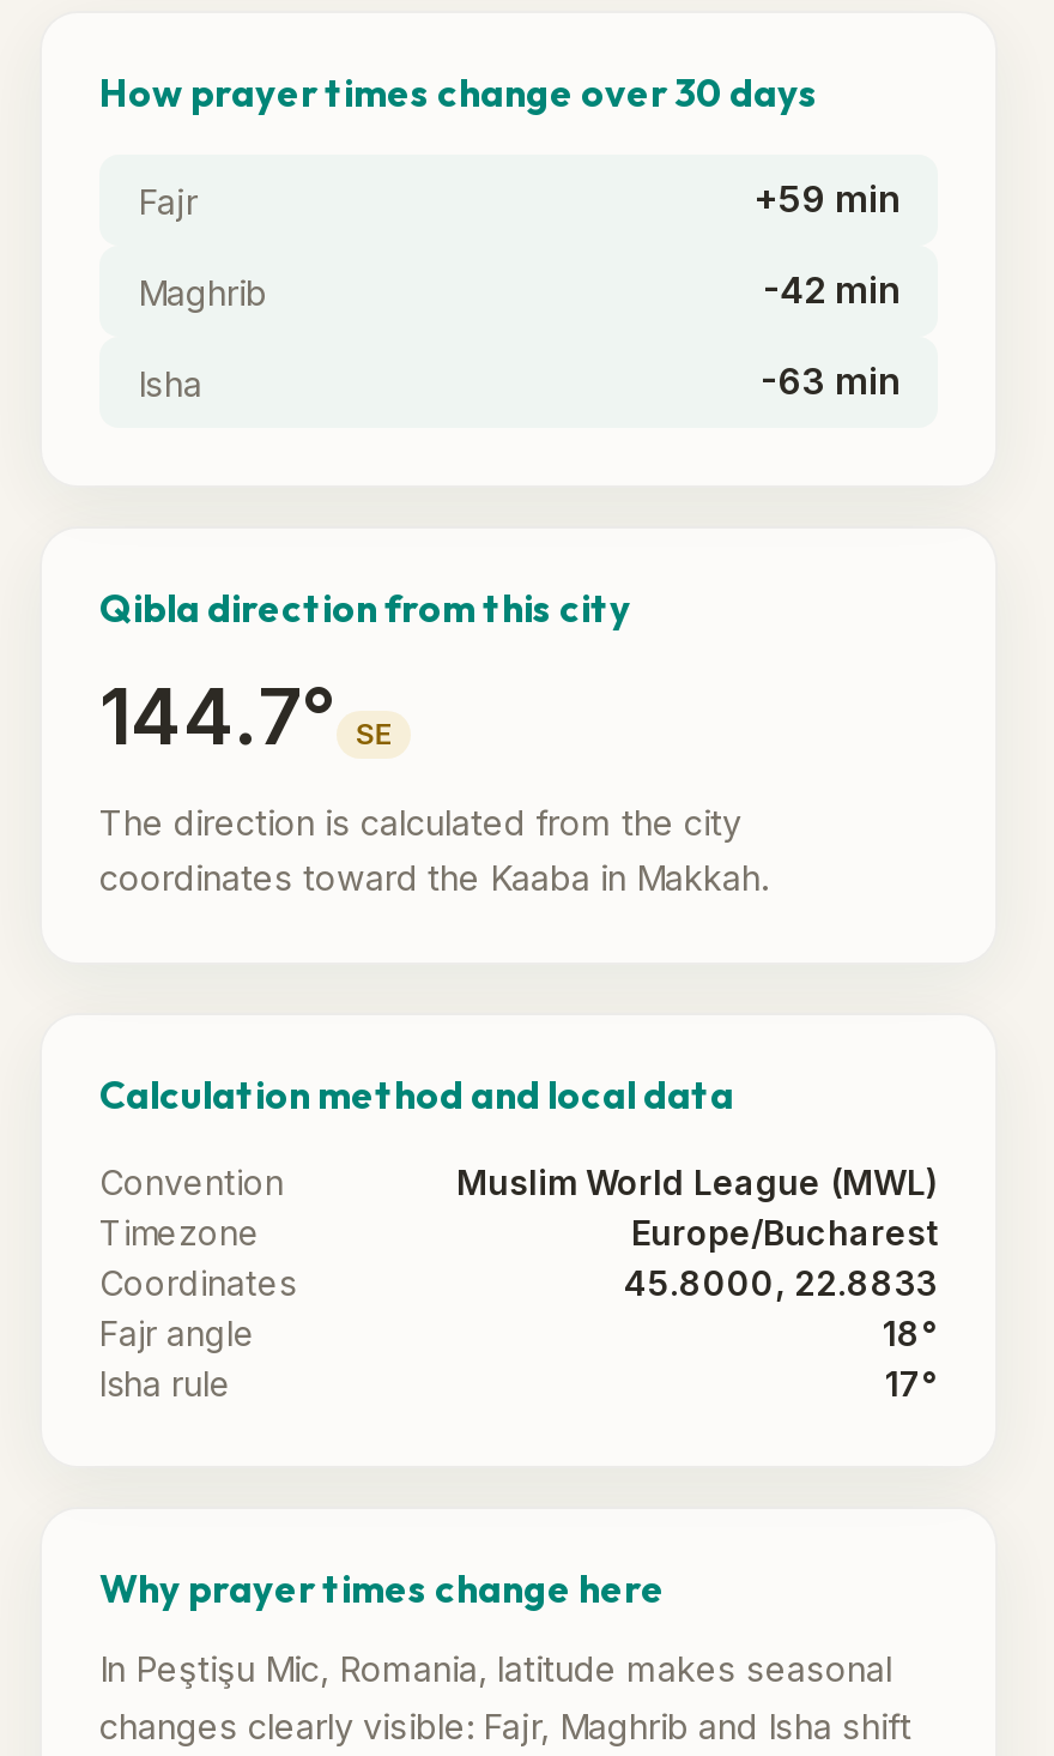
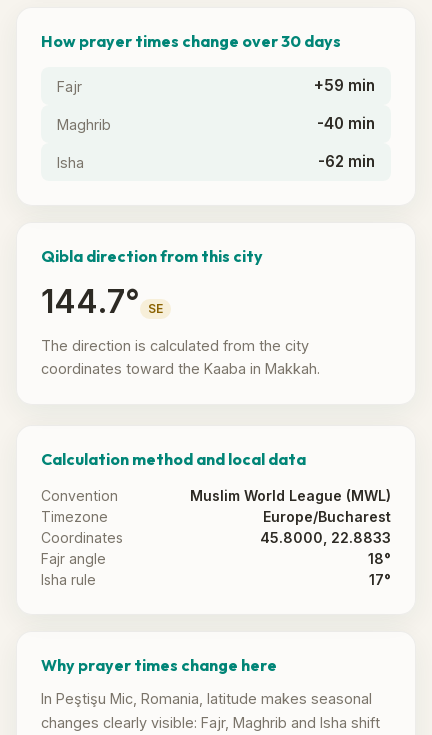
- -42 min
+ -40 min

- -63 min
+ -62 min
